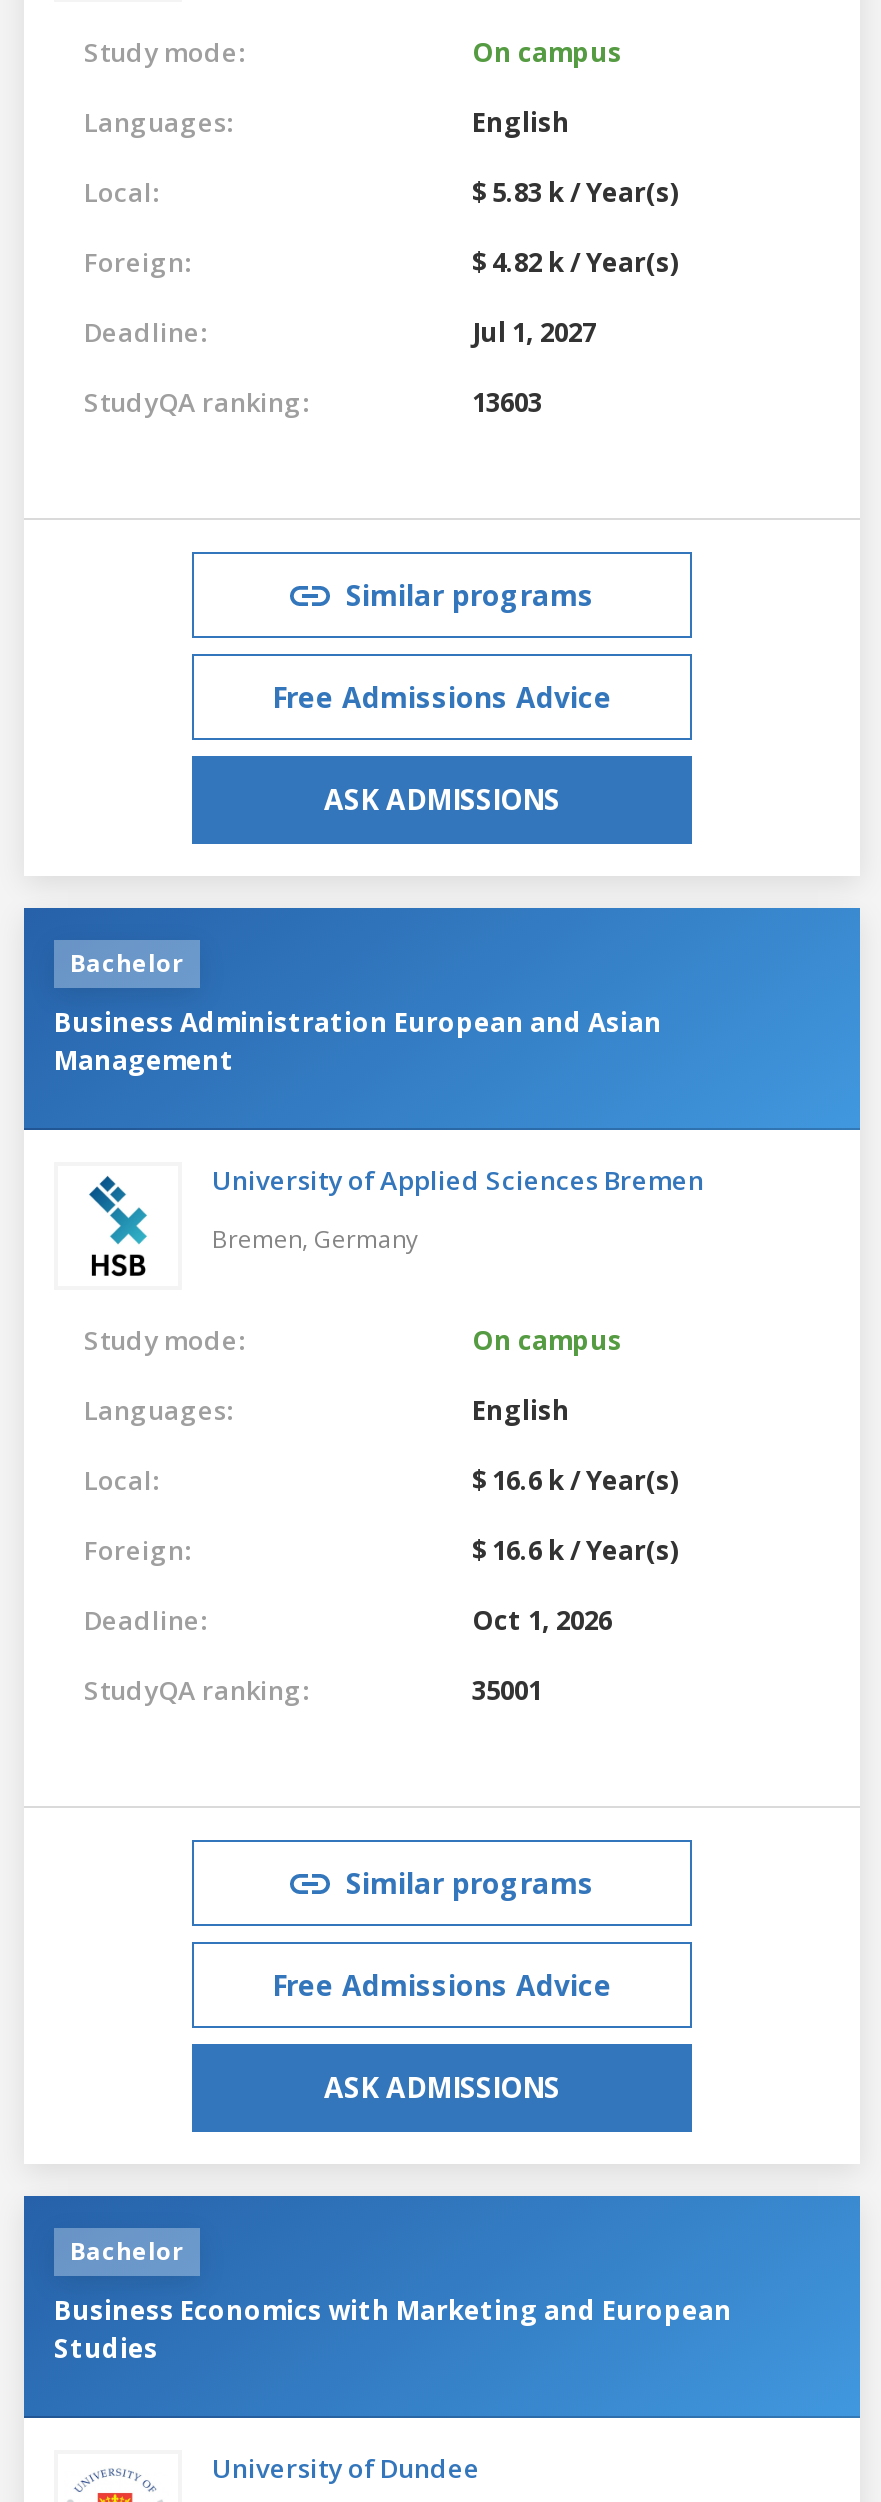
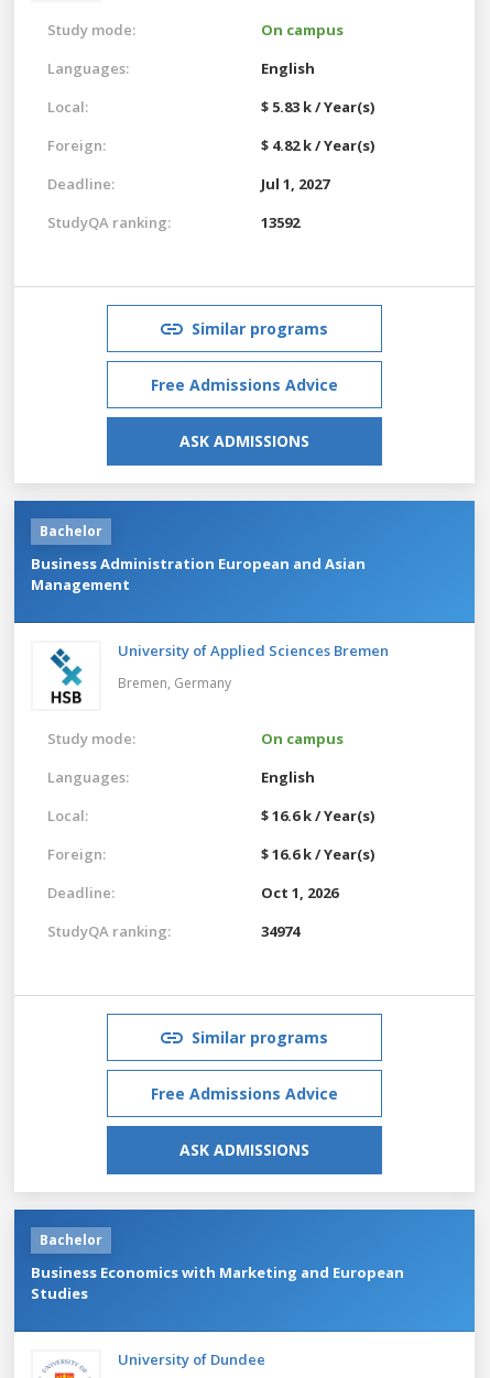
- 13603
+ 13592

- 35001
+ 34974
